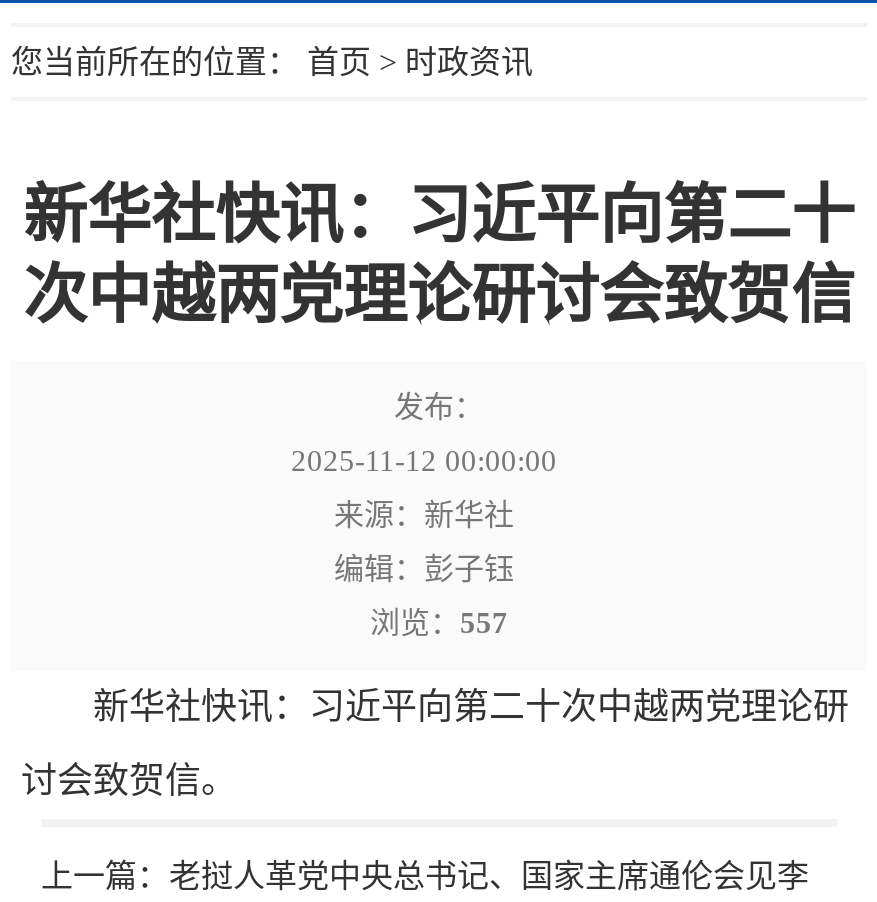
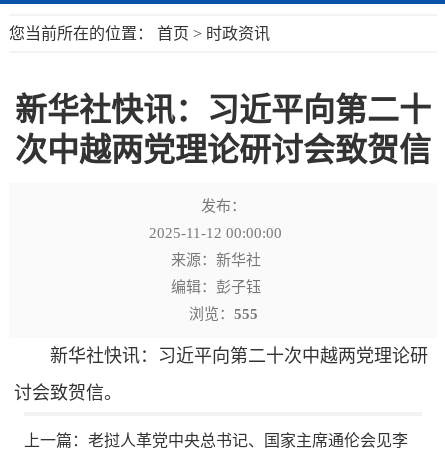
- 浏览：557
+ 浏览：555
